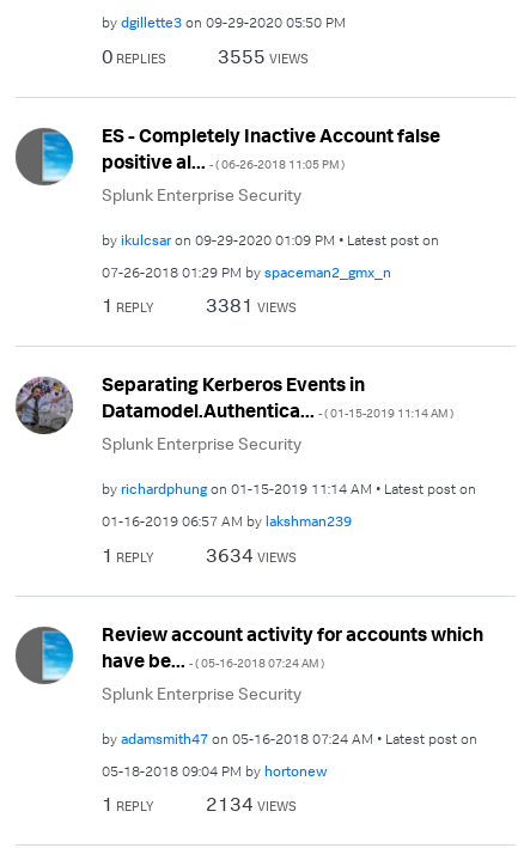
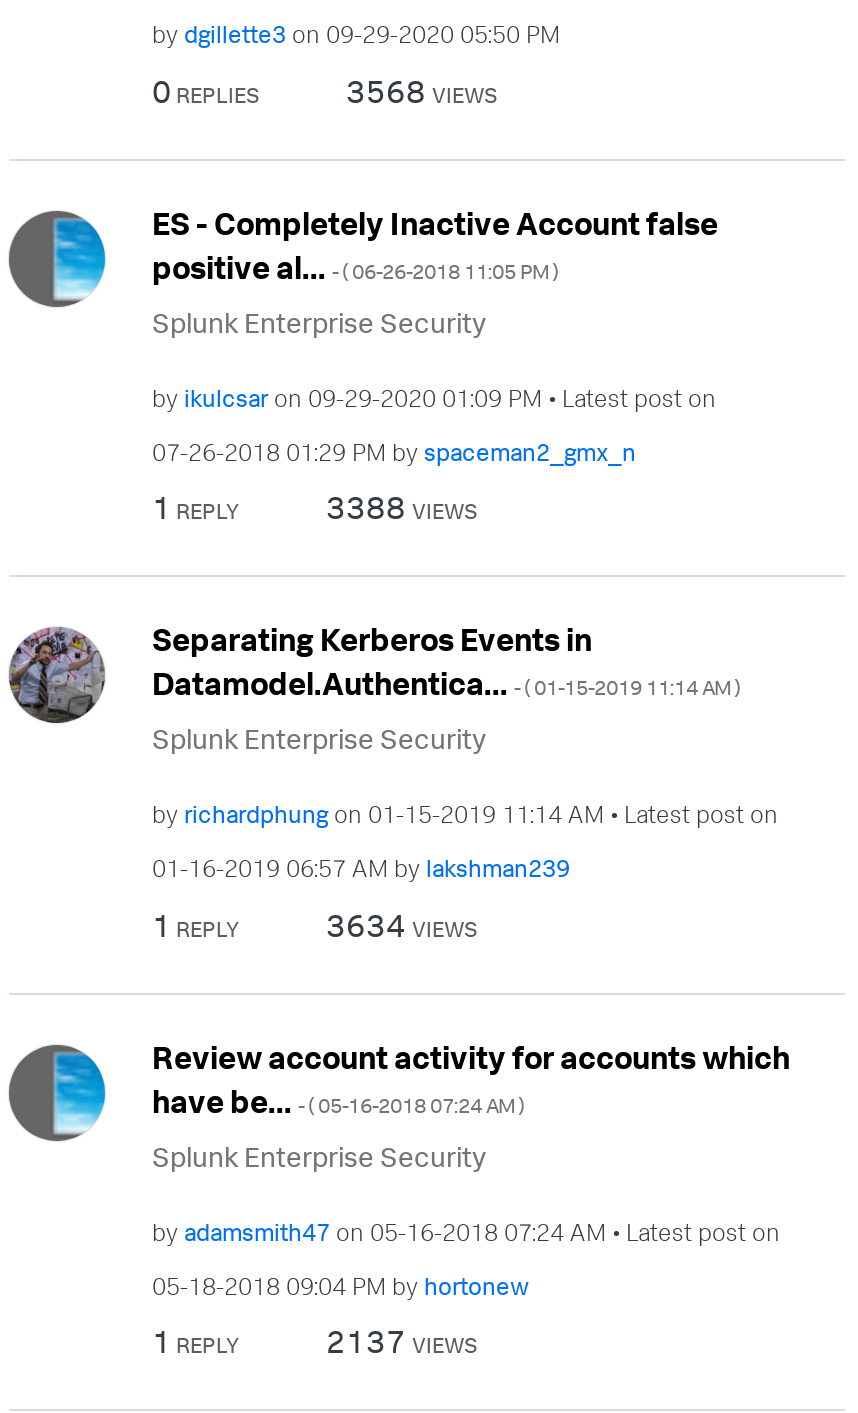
- 3555 VIEWS
+ 3568 VIEWS

- 3381 VIEWS
+ 3388 VIEWS

- 2134 VIEWS
+ 2137 VIEWS
